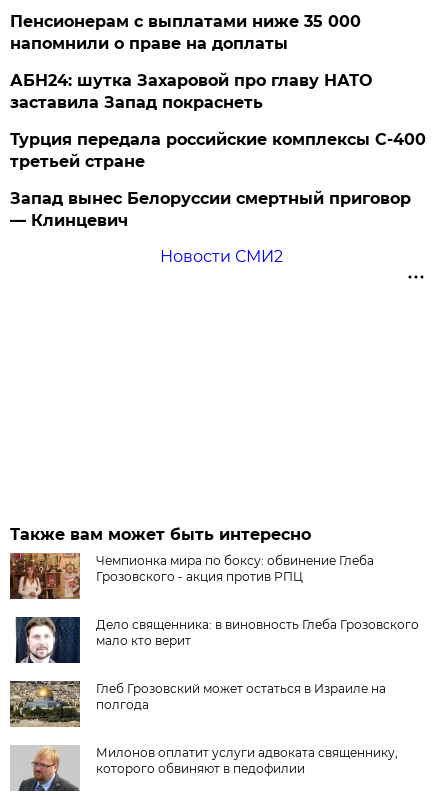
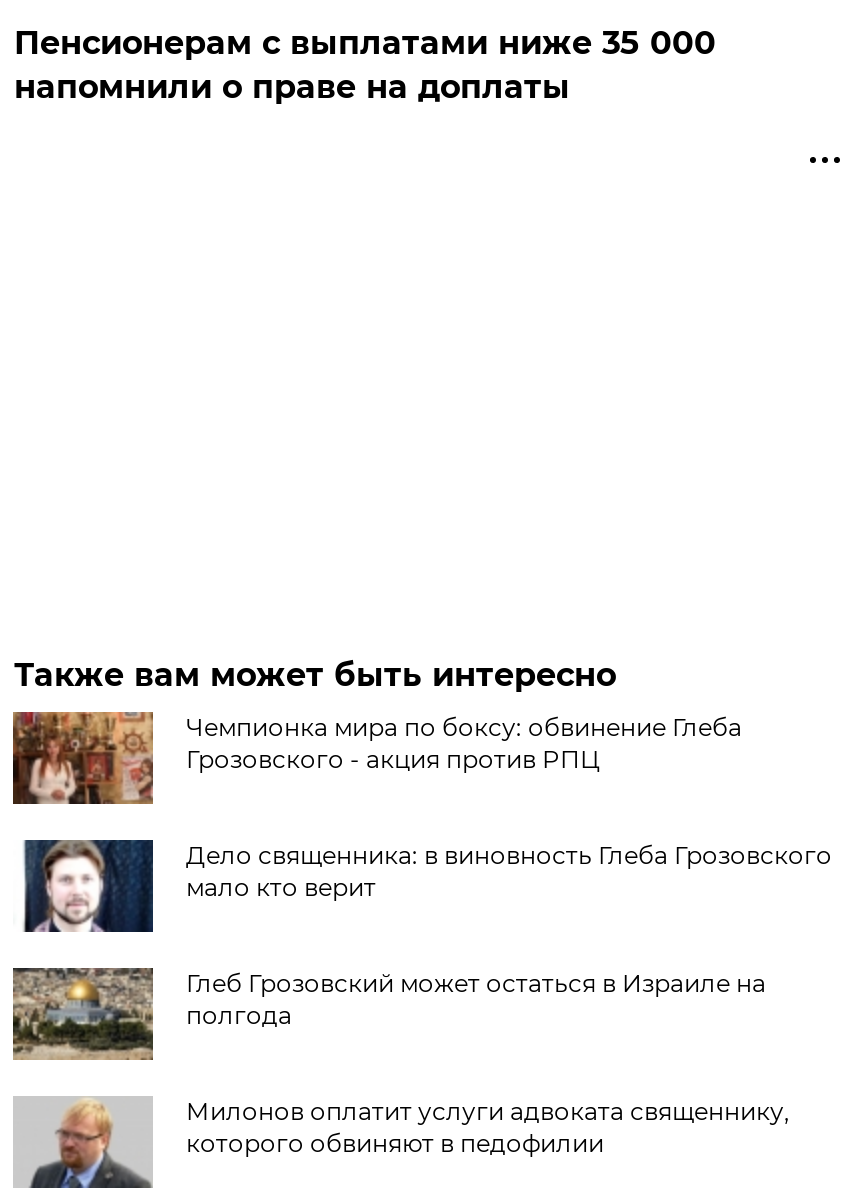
- АБН24: шутка Захаровой про главу НАТО
- заставила Запад покраснеть
- Турция передала российские комплексы С-400
- третьей стране
- Запад вынес Белоруссии смертный приговор
- — Клинцевич
- Новости СМИ2
